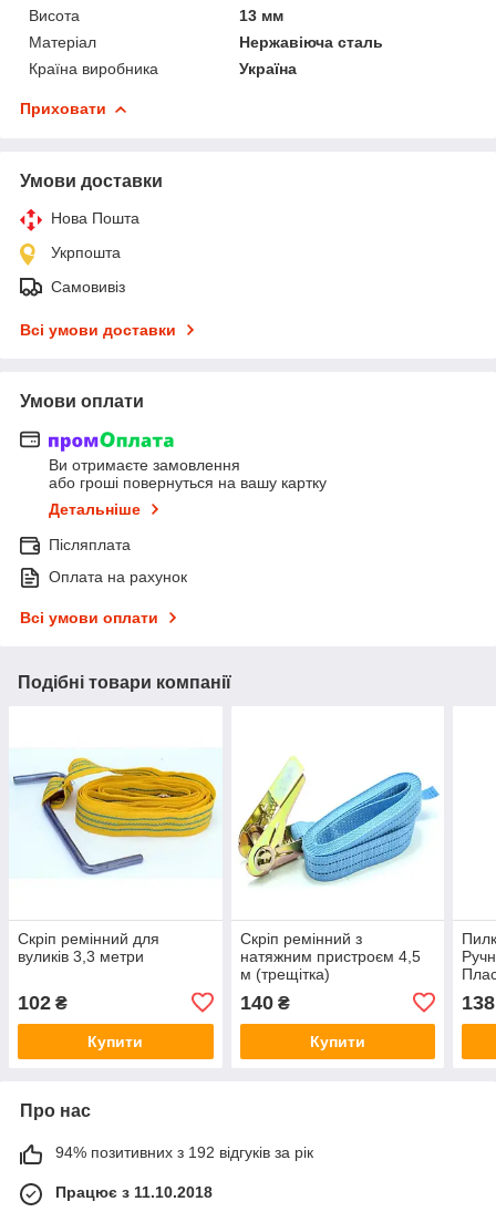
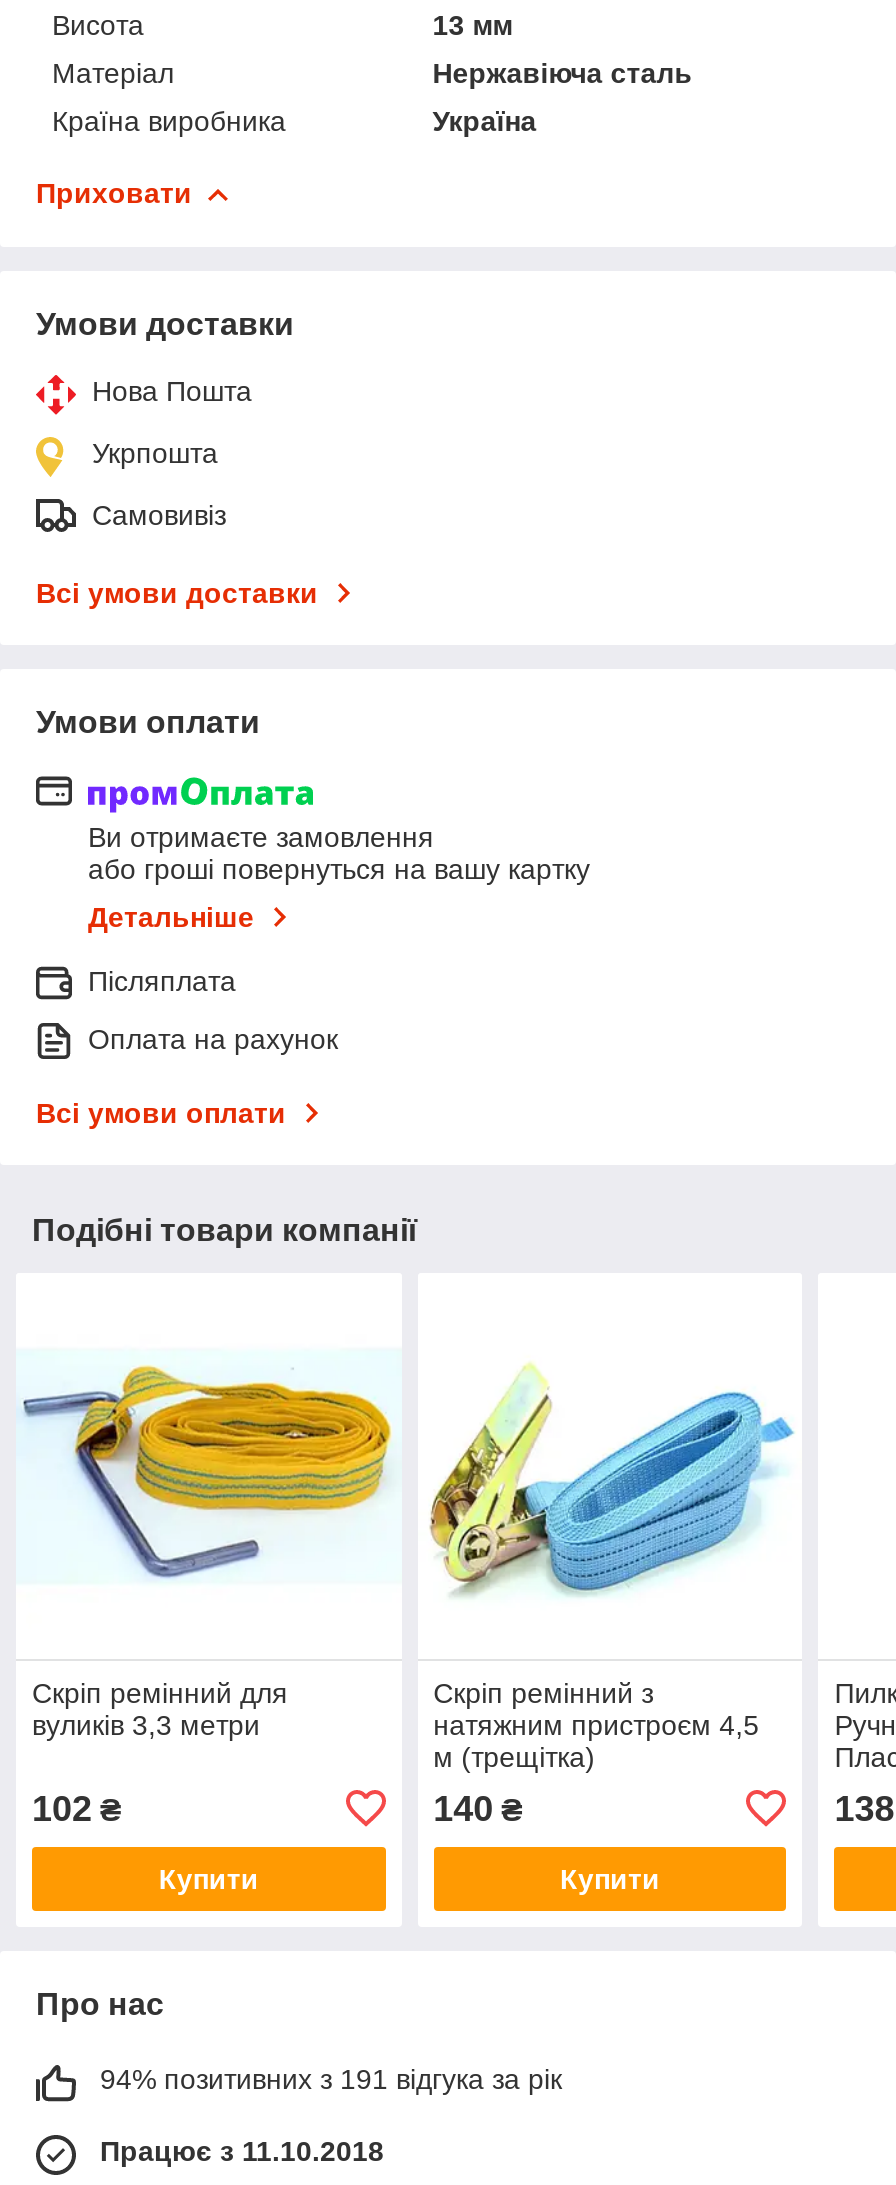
- 94% позитивних з 192 відгуків за рік
+ 94% позитивних з 191 відгука за рік
